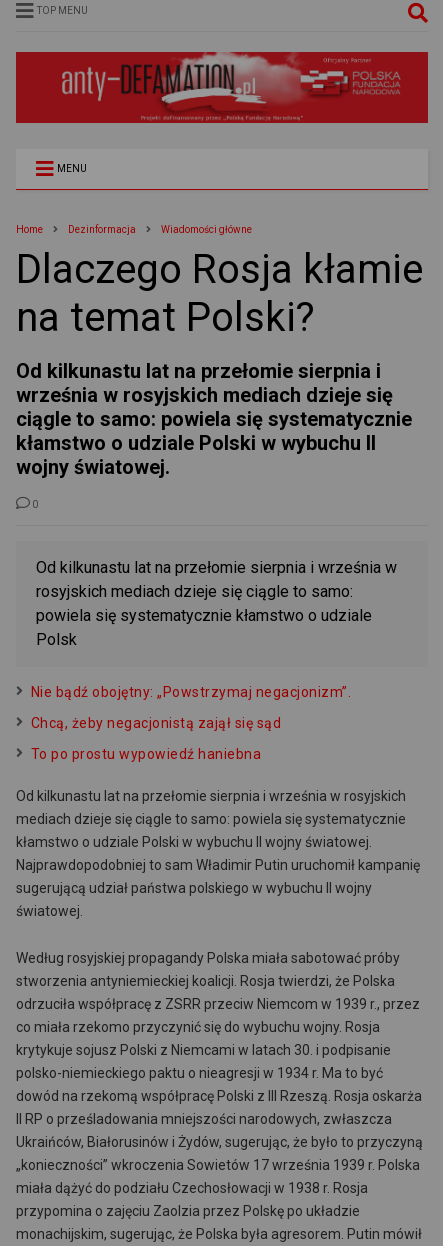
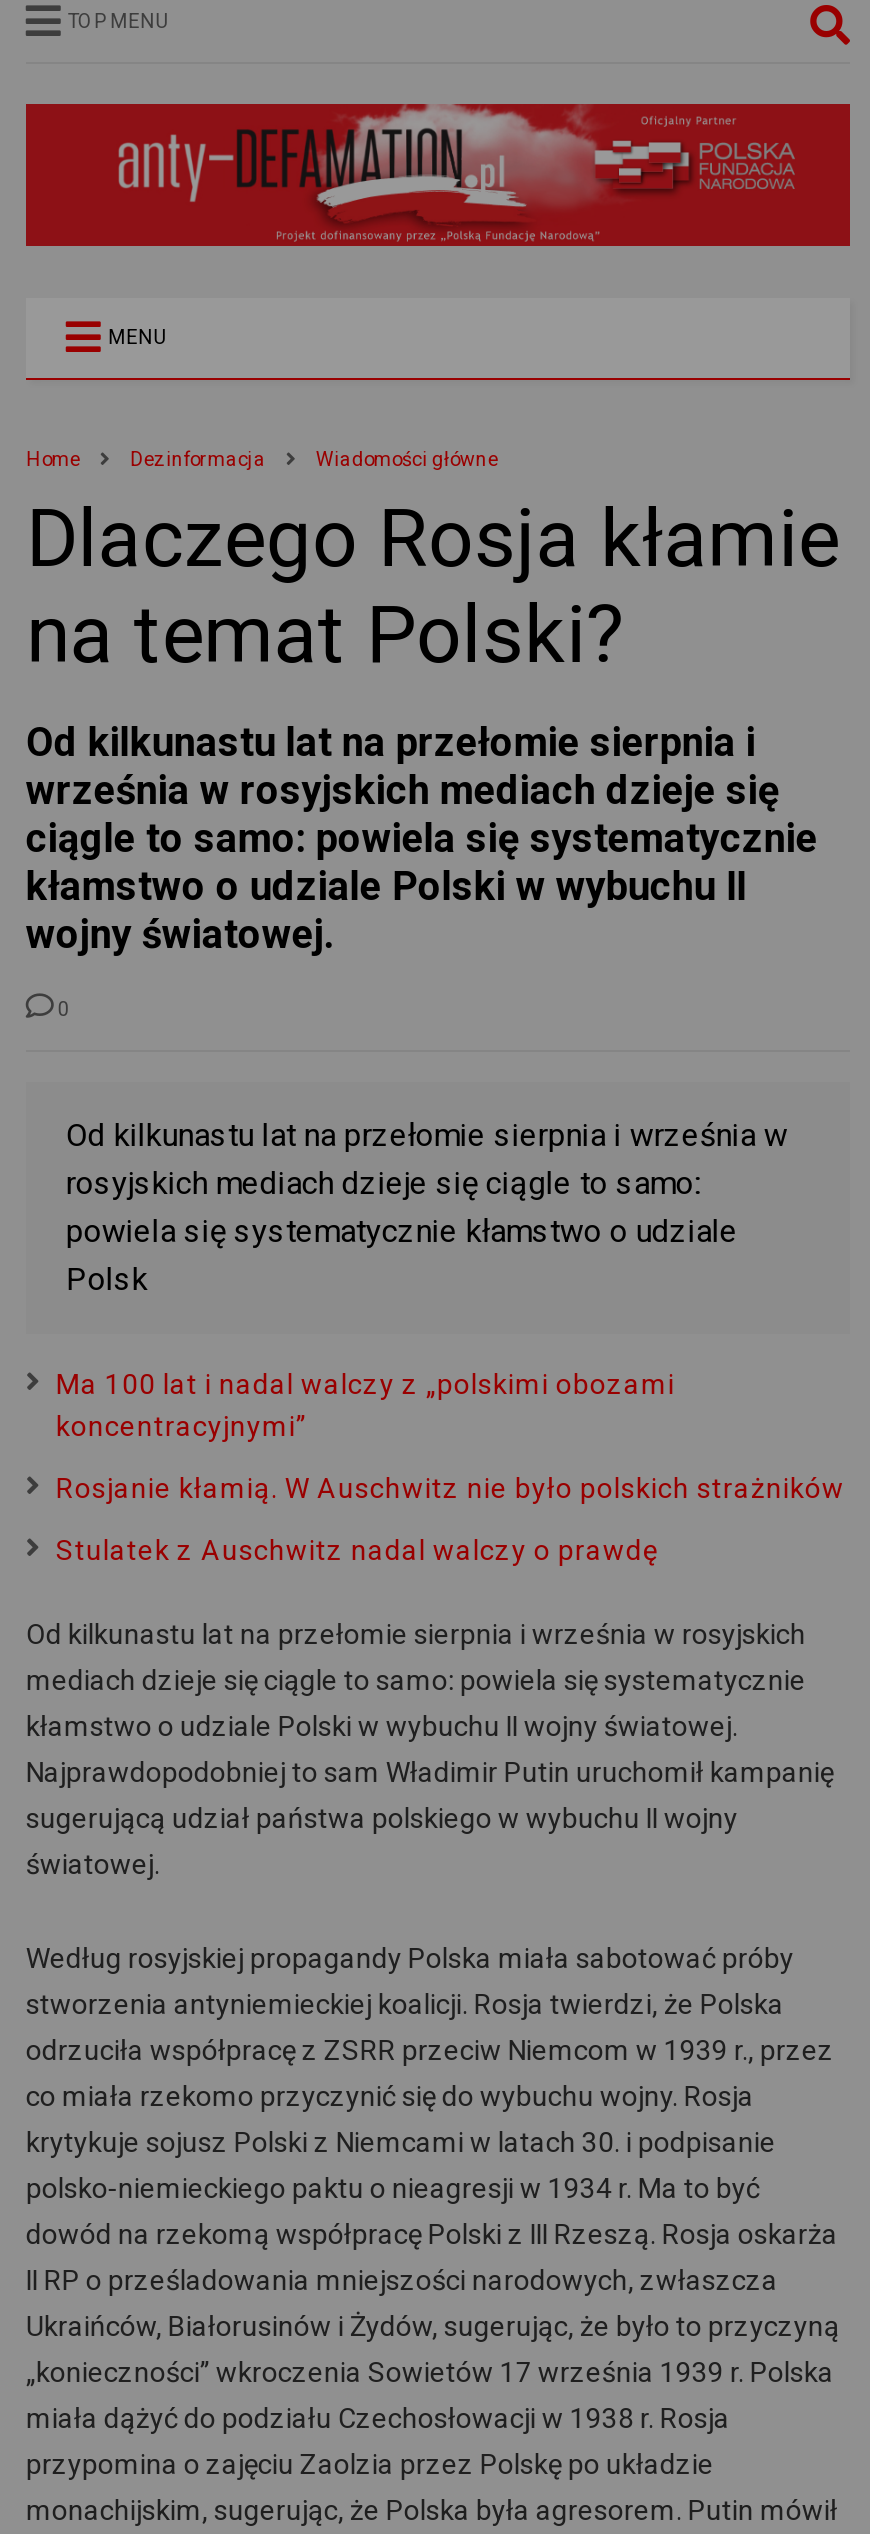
- Nie bądź obojętny: „Powstrzymaj negacjonizm”.
+ Ma 100 lat i nadal walczy z „polskimi obozami
+ koncentracyjnymi”

- Chcą, żeby negacjonistą zajął się sąd
+ Rosjanie kłamią. W Auschwitz nie było polskich strażników

- To po prostu wypowiedź haniebna
+ Stulatek z Auschwitz nadal walczy o prawdę
